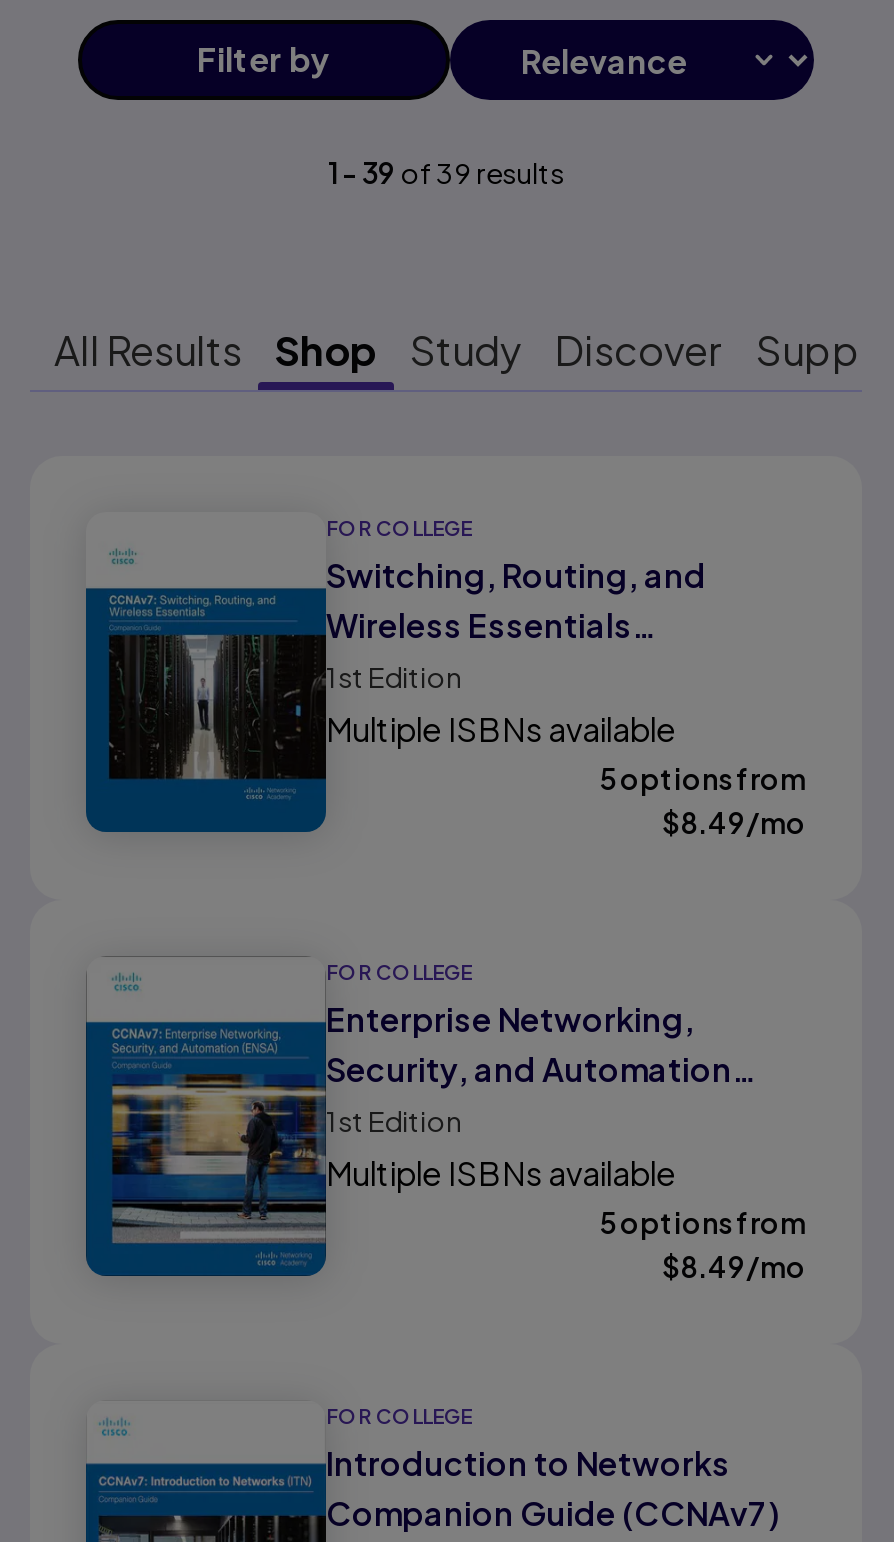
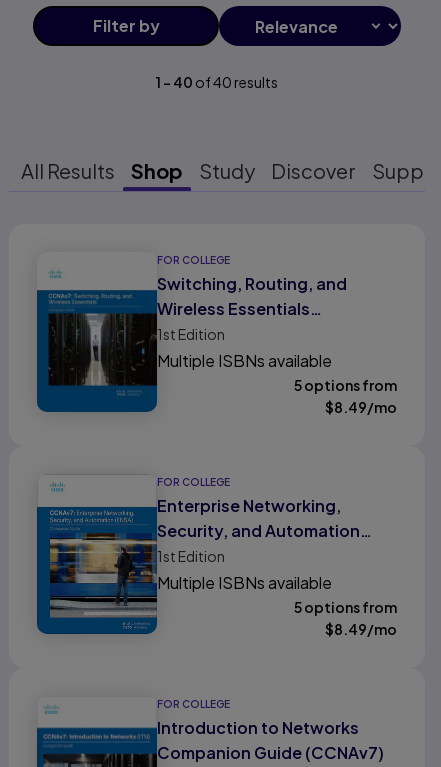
- 1 - 39 of 39 results
+ 1 - 40 of 40 results
